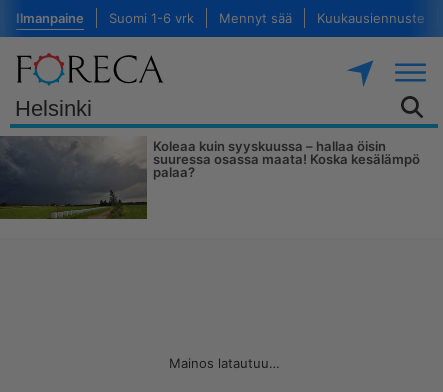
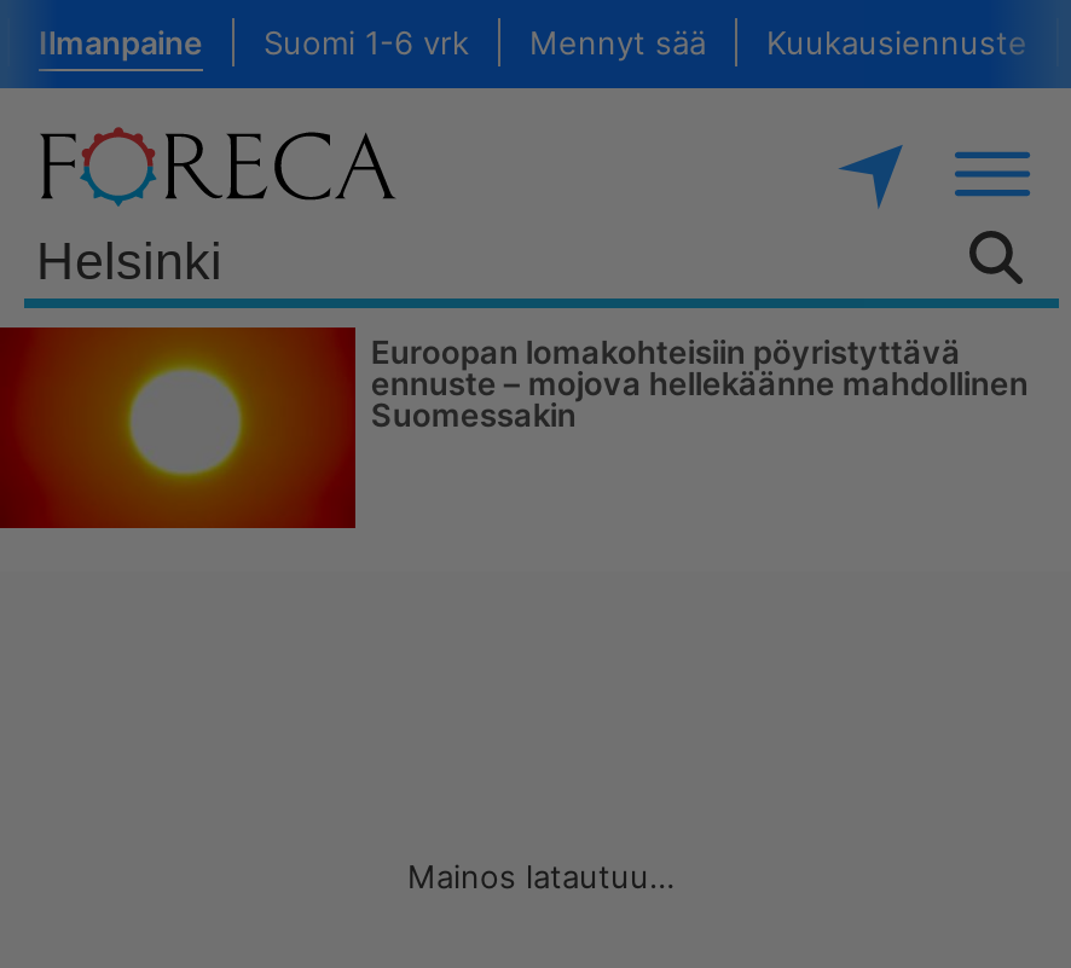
- [image]
- Koleaa kuin syyskuussa – hallaa öisin
- suuressa osassa maata! Koska kesälämpö
- palaa?
+ [image]
+ Euroopan lomakohteisiin pöyristyttävä
+ ennuste – mojova hellekäänne mahdollinen
+ Suomessakin
